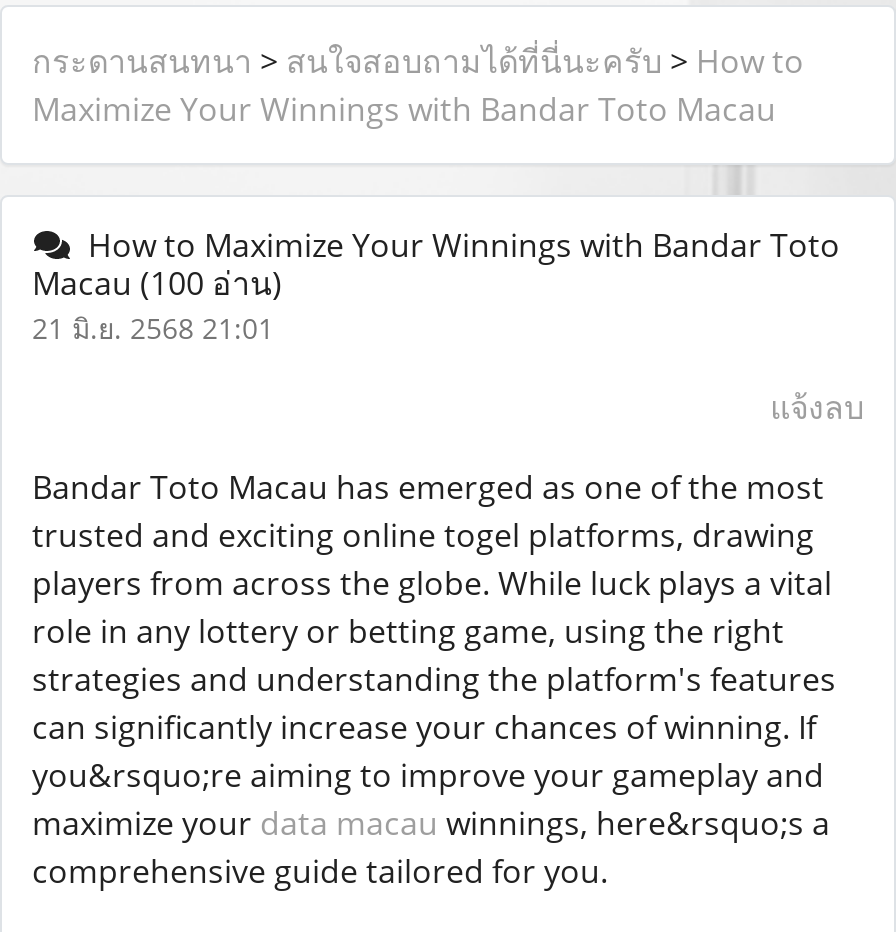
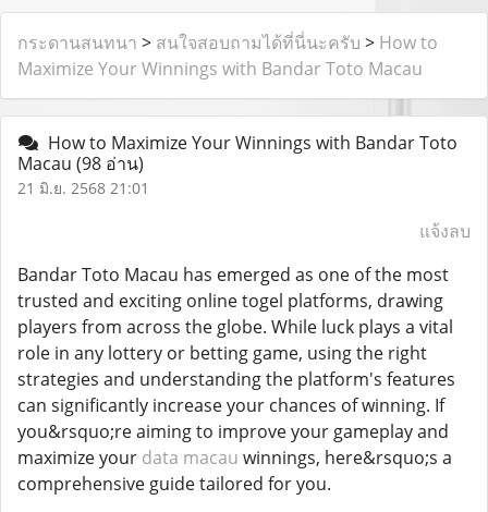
- Macau (100 อ่าน)
+ Macau (98 อ่าน)
